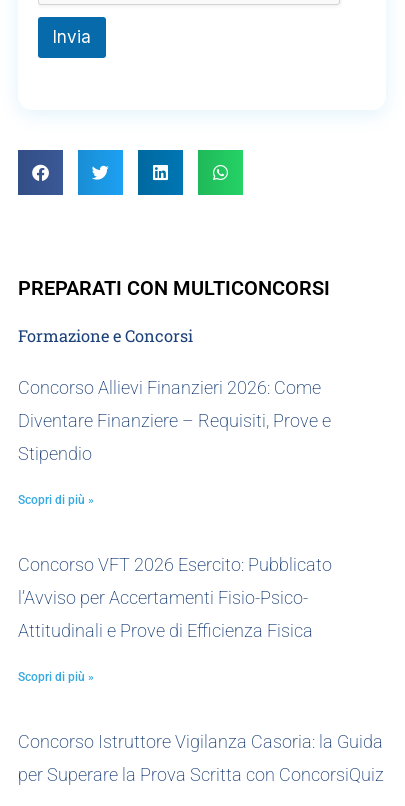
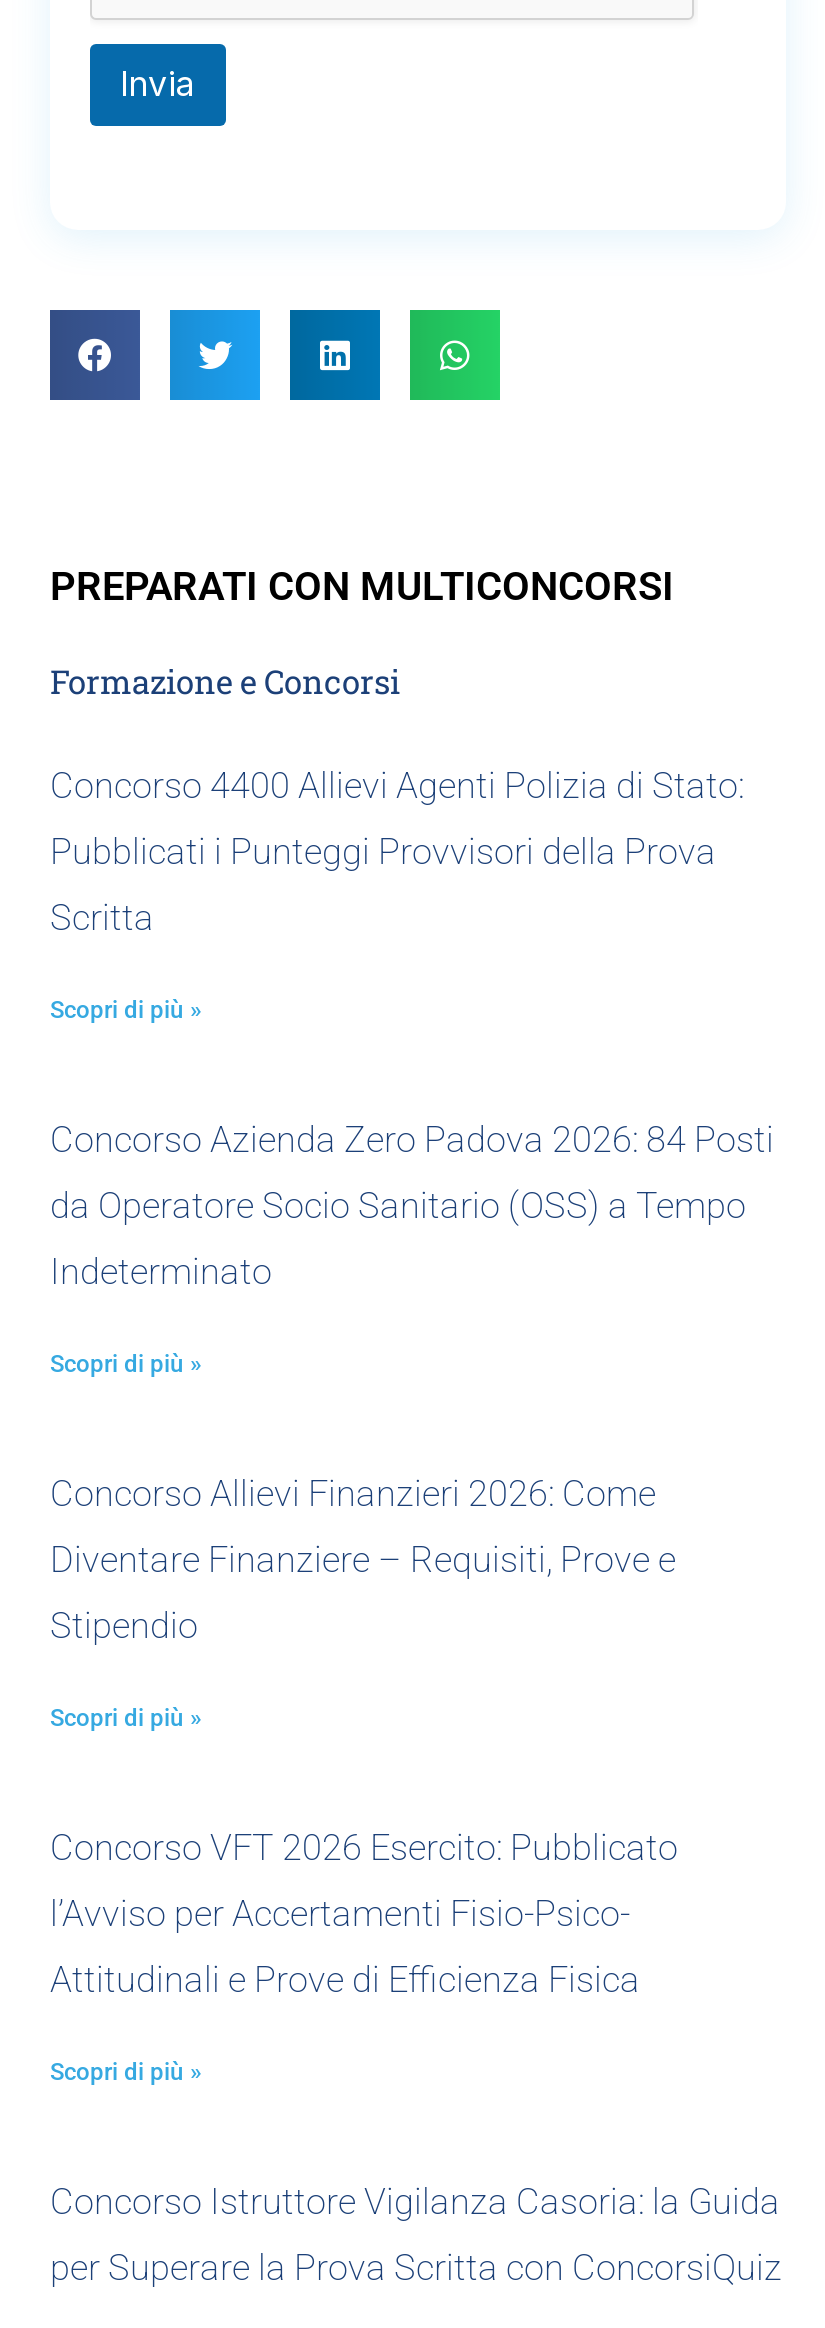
+ Concorso 4400 Allievi Agenti Polizia di Stato:
+ Pubblicati i Punteggi Provvisori della Prova
+ Scritta
+ Scopri di più »
+ Concorso Azienda Zero Padova 2026: 84 Posti
+ da Operatore Socio Sanitario (OSS) a Tempo
+ Indeterminato
+ Scopri di più »
